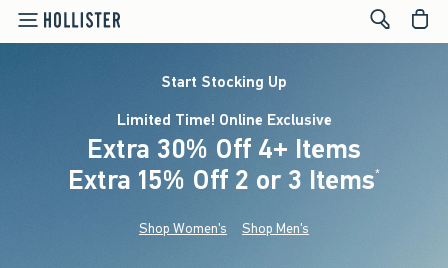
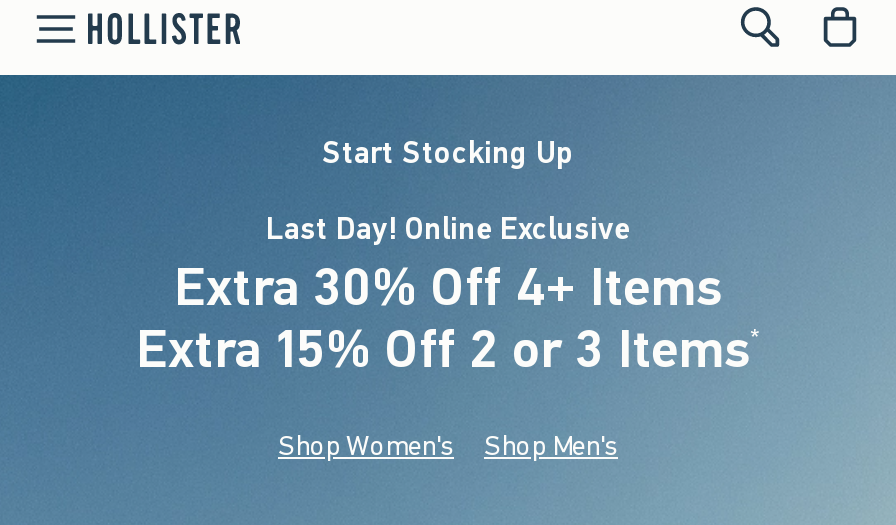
- Limited Time! Online Exclusive
+ Last Day! Online Exclusive
